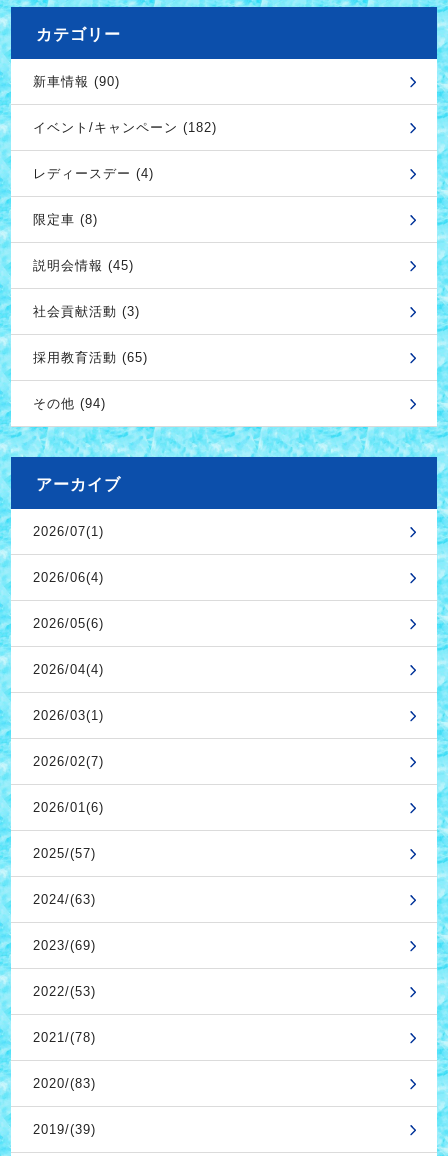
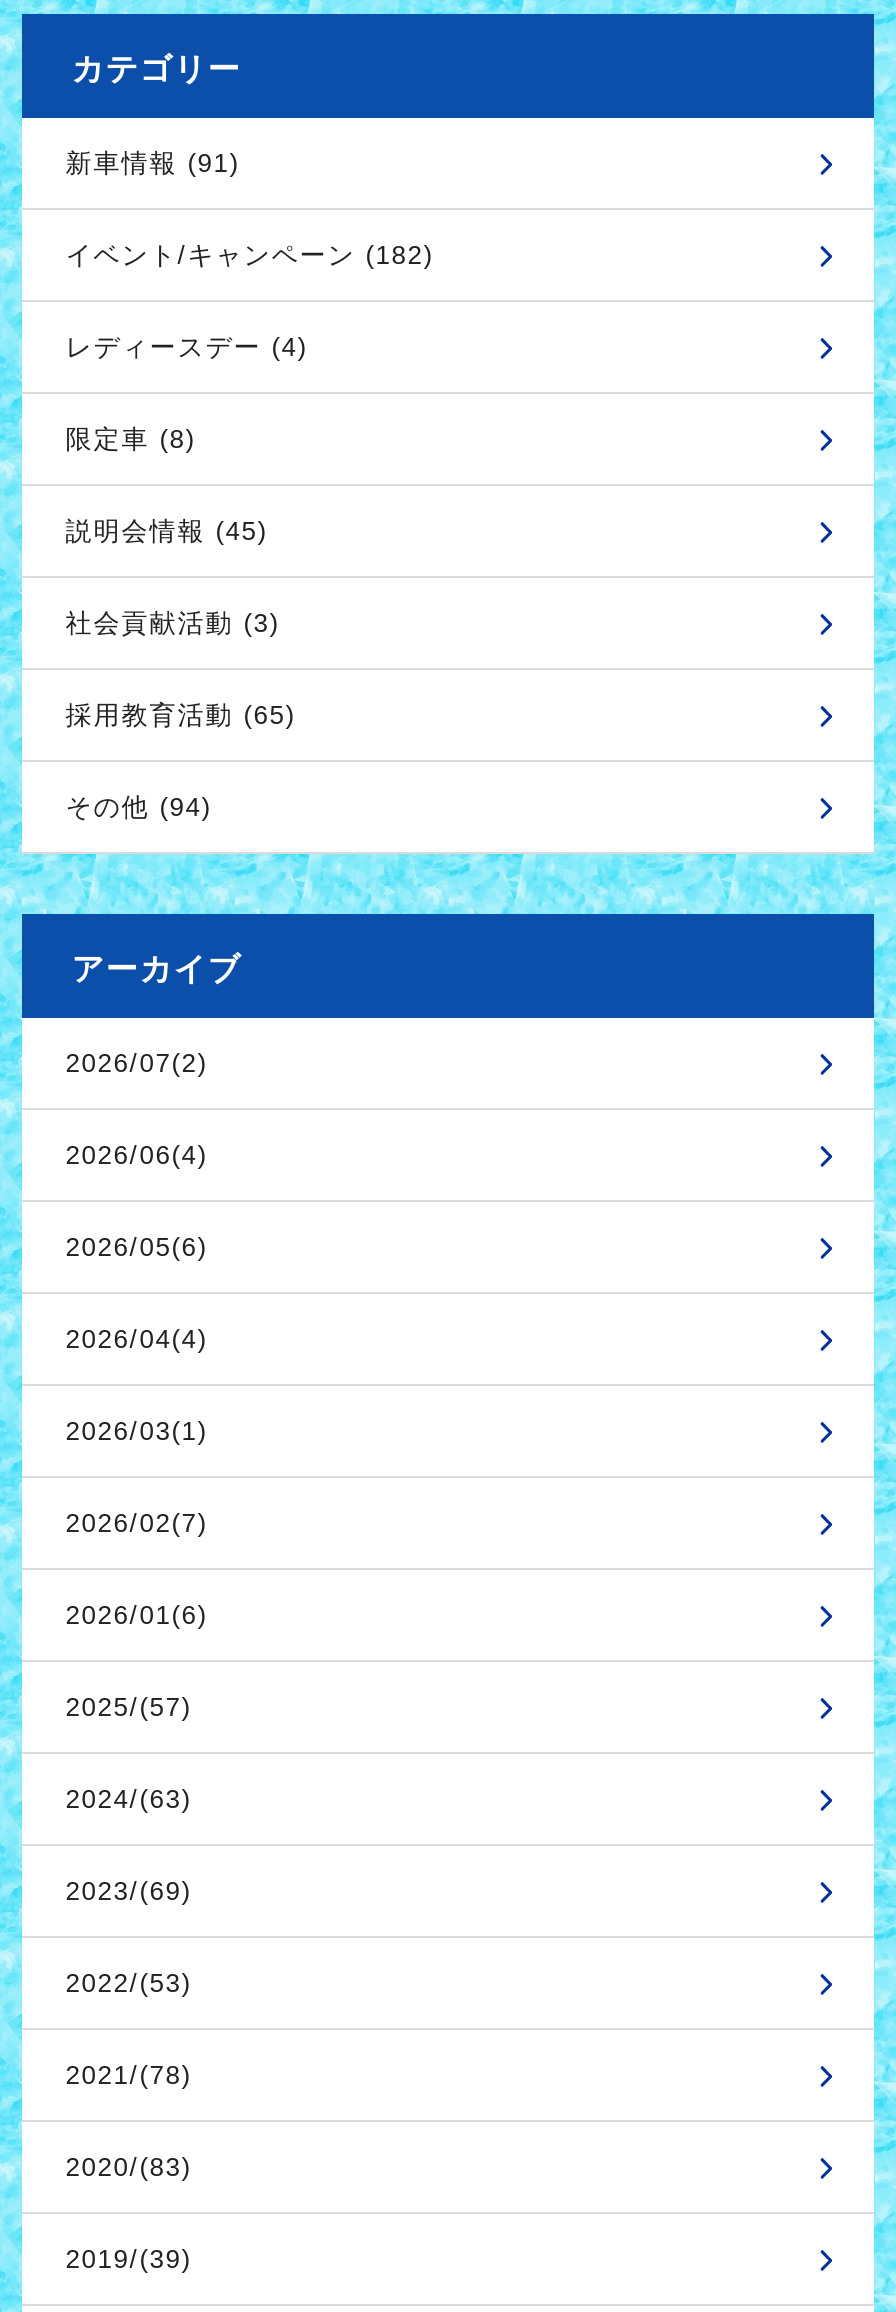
- 新車情報 (90)
+ 新車情報 (91)

- 2026/07(1)
+ 2026/07(2)
